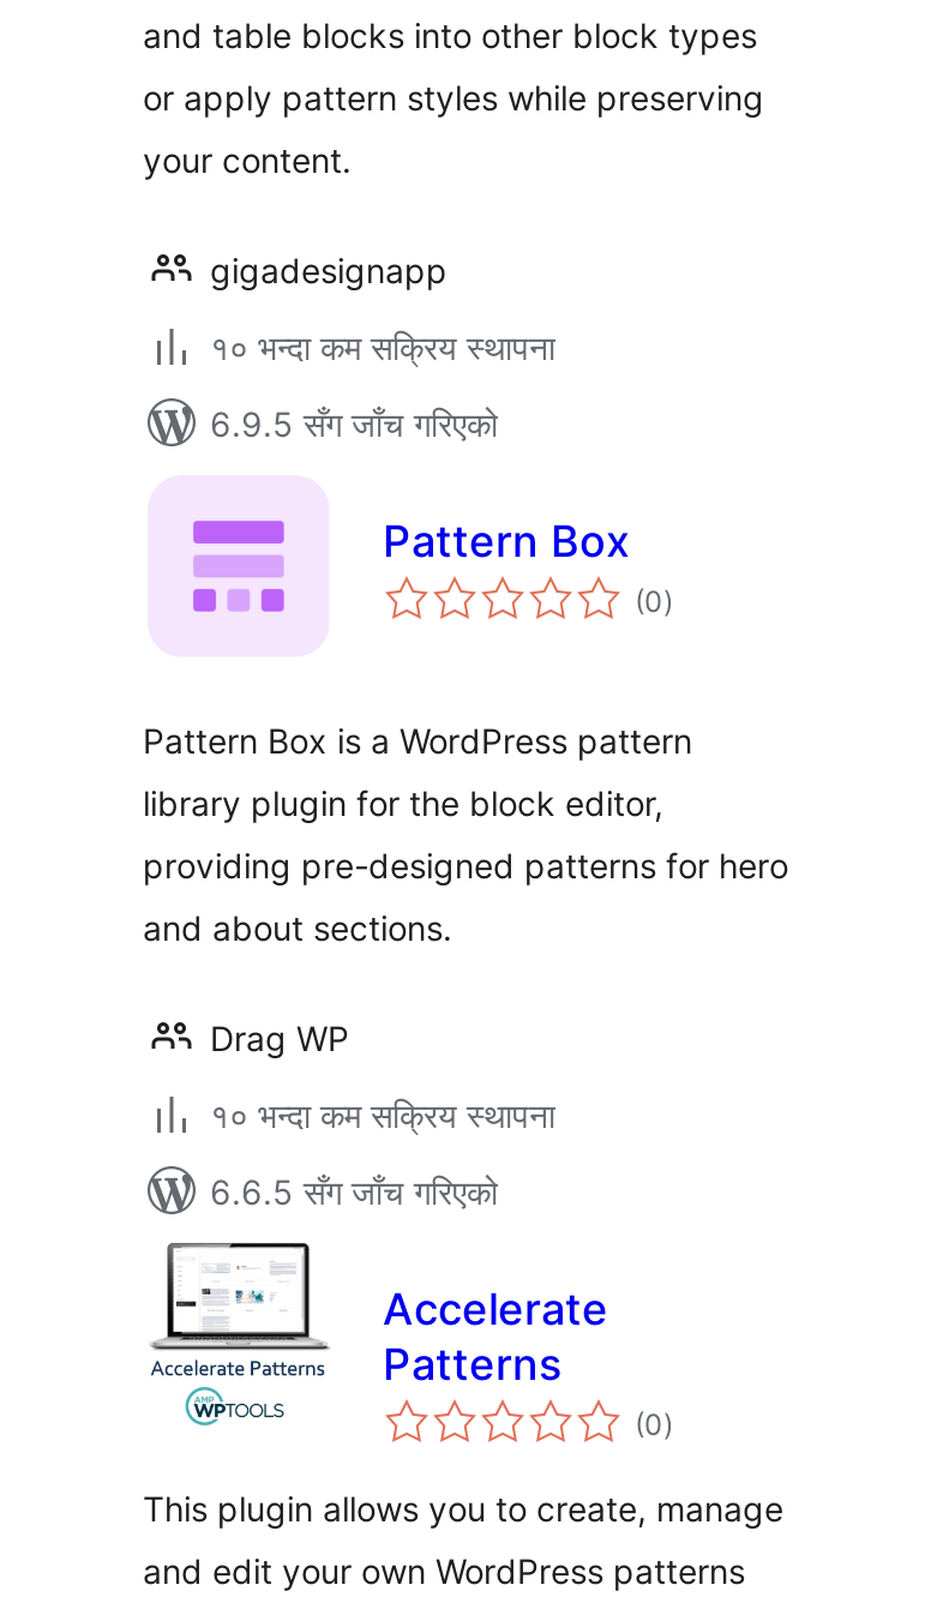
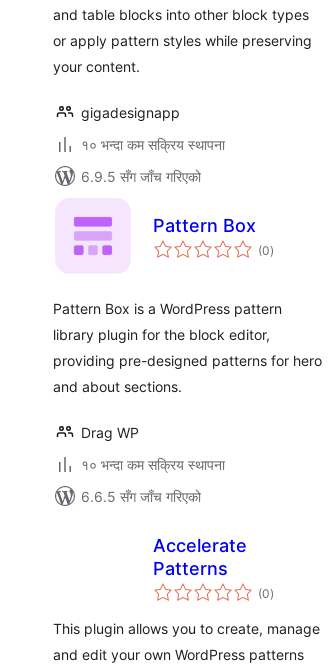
- [image]
